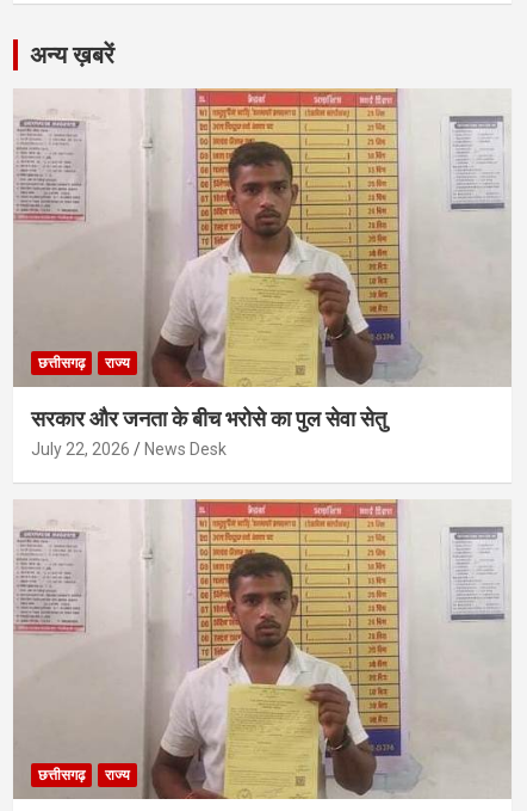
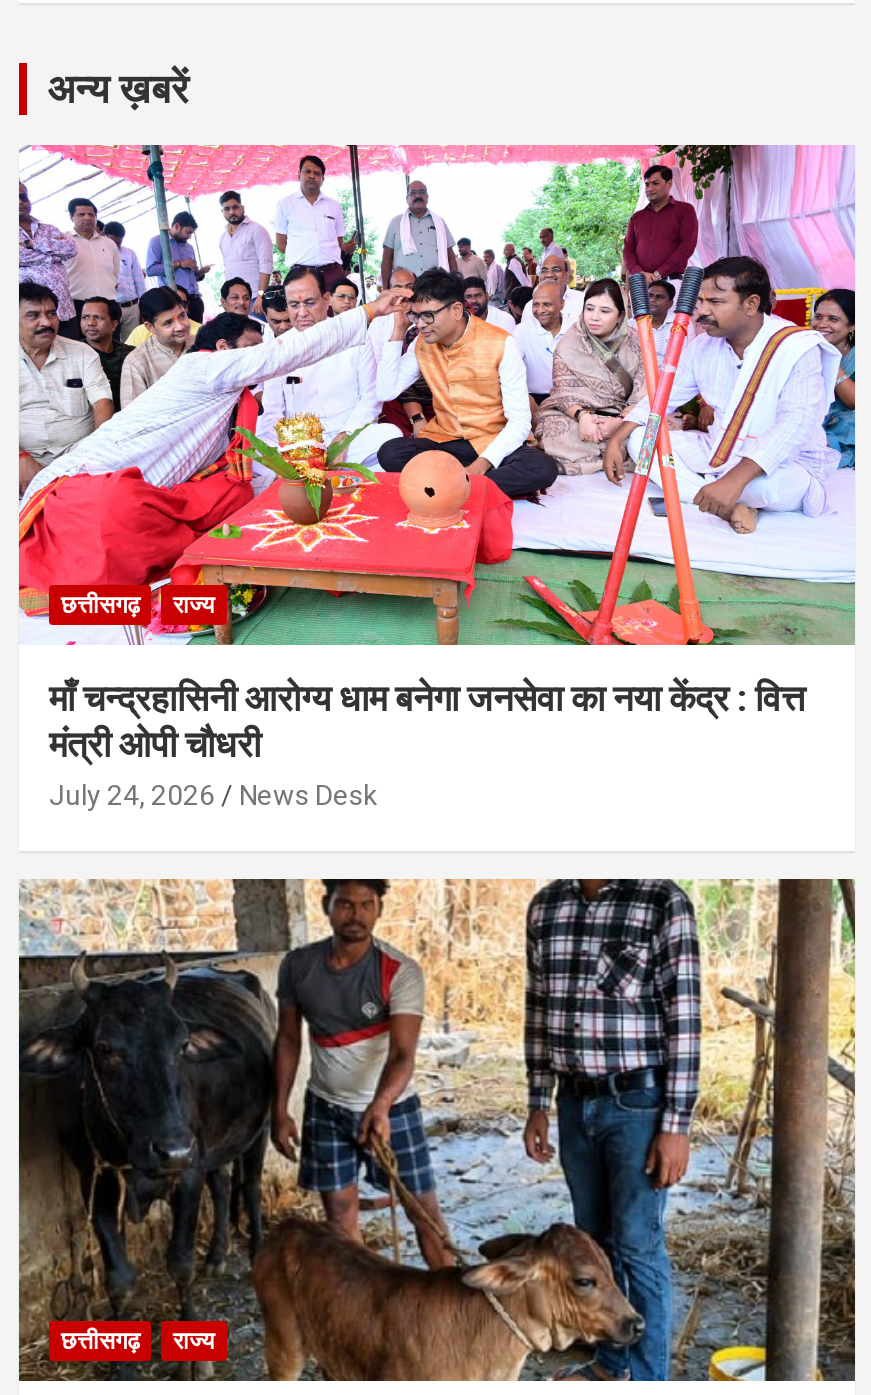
- [image]
- सरकार और जनता के बीच भरोसे का पुल सेवा सेतु
- July 22, 2026
+ [image]
+ माँ चन्द्रहासिनी आरोग्य धाम बनेगा जनसेवा का नया केंद्र : वित्त
+ मंत्री ओपी चौधरी
+ July 24, 2026

- [image]
+ [image]
